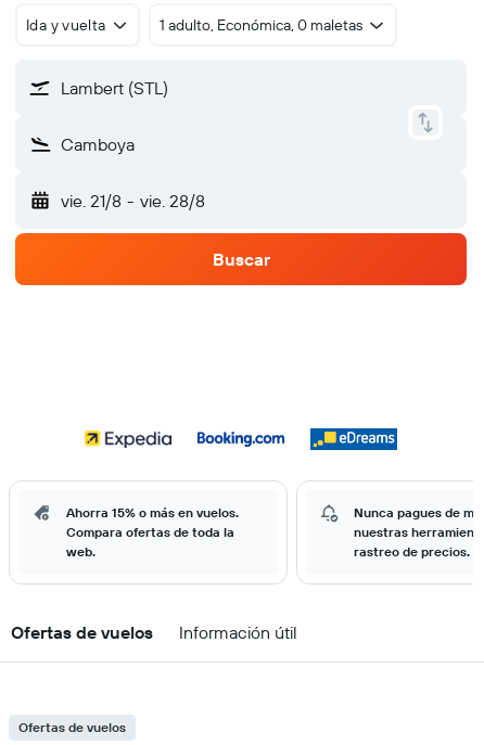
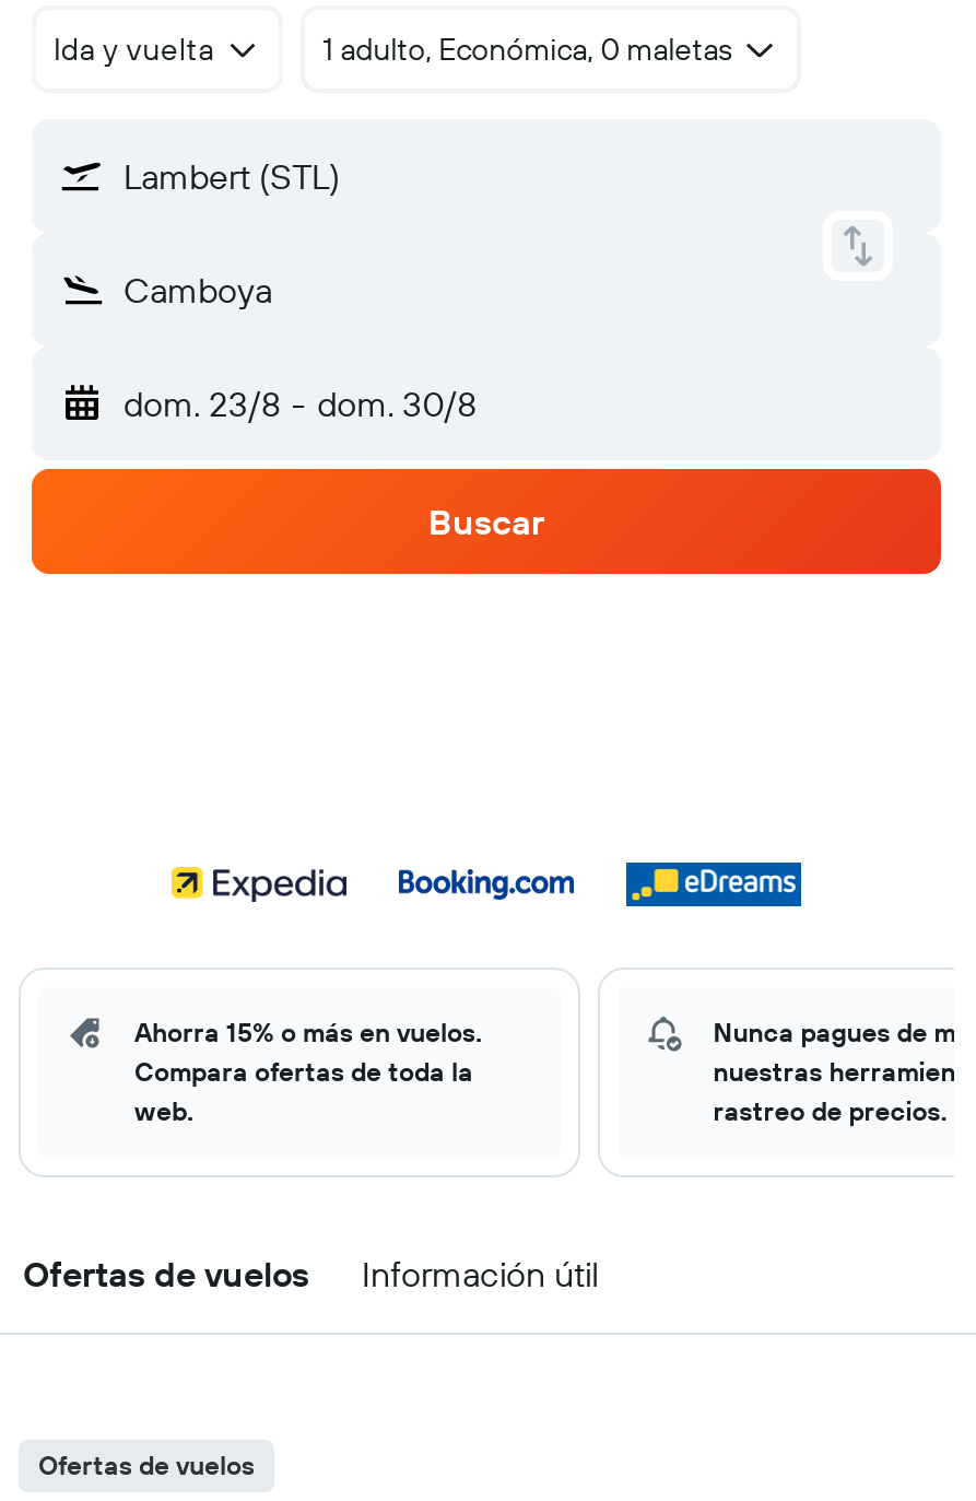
- vie. 21/8 - vie. 28/8
+ dom. 23/8 - dom. 30/8
